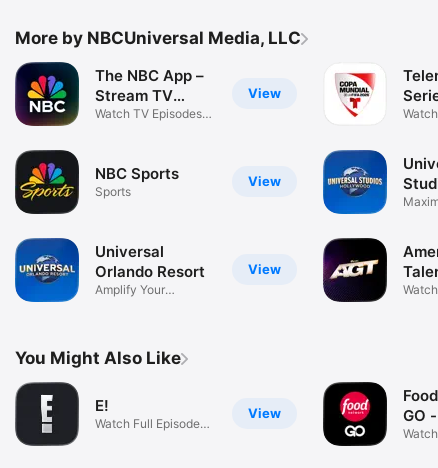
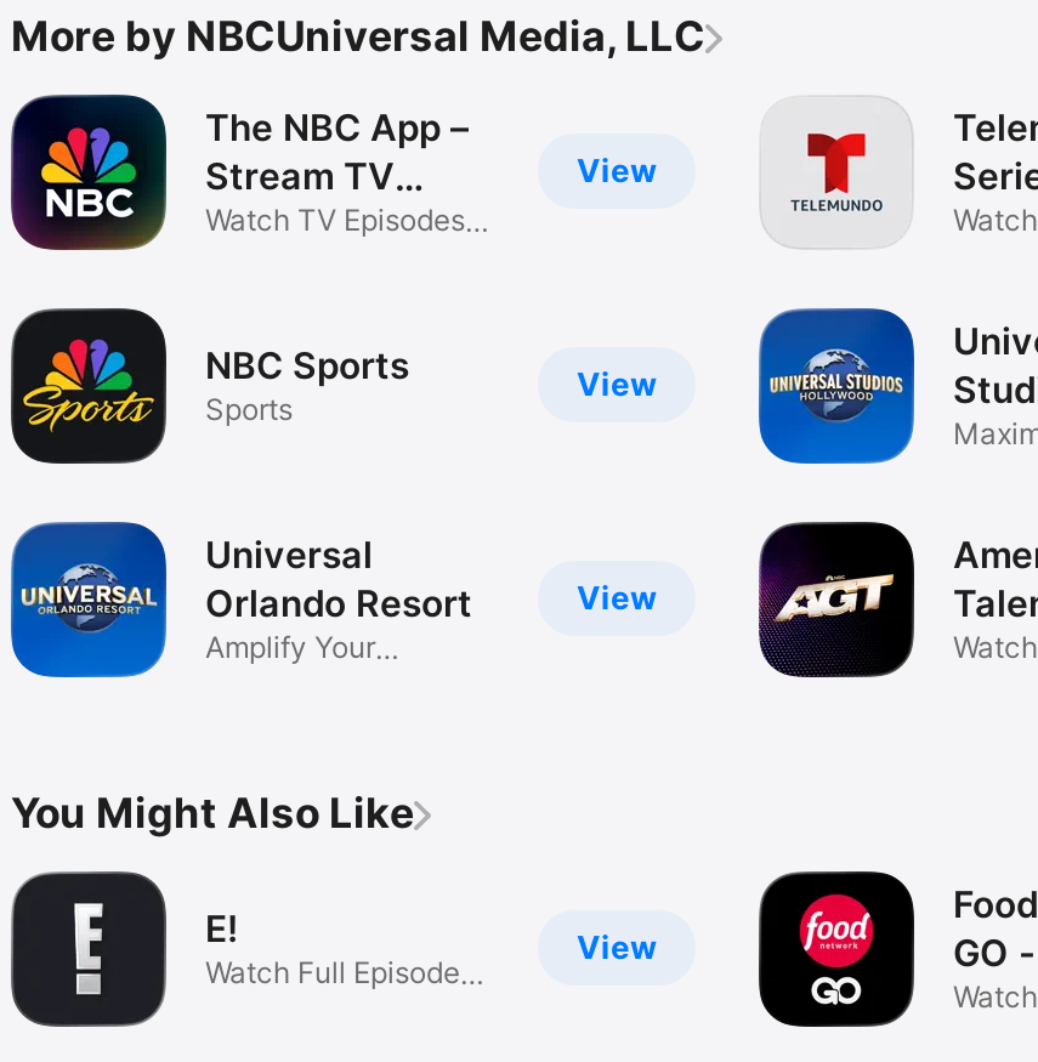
- [image]
+ [image]
